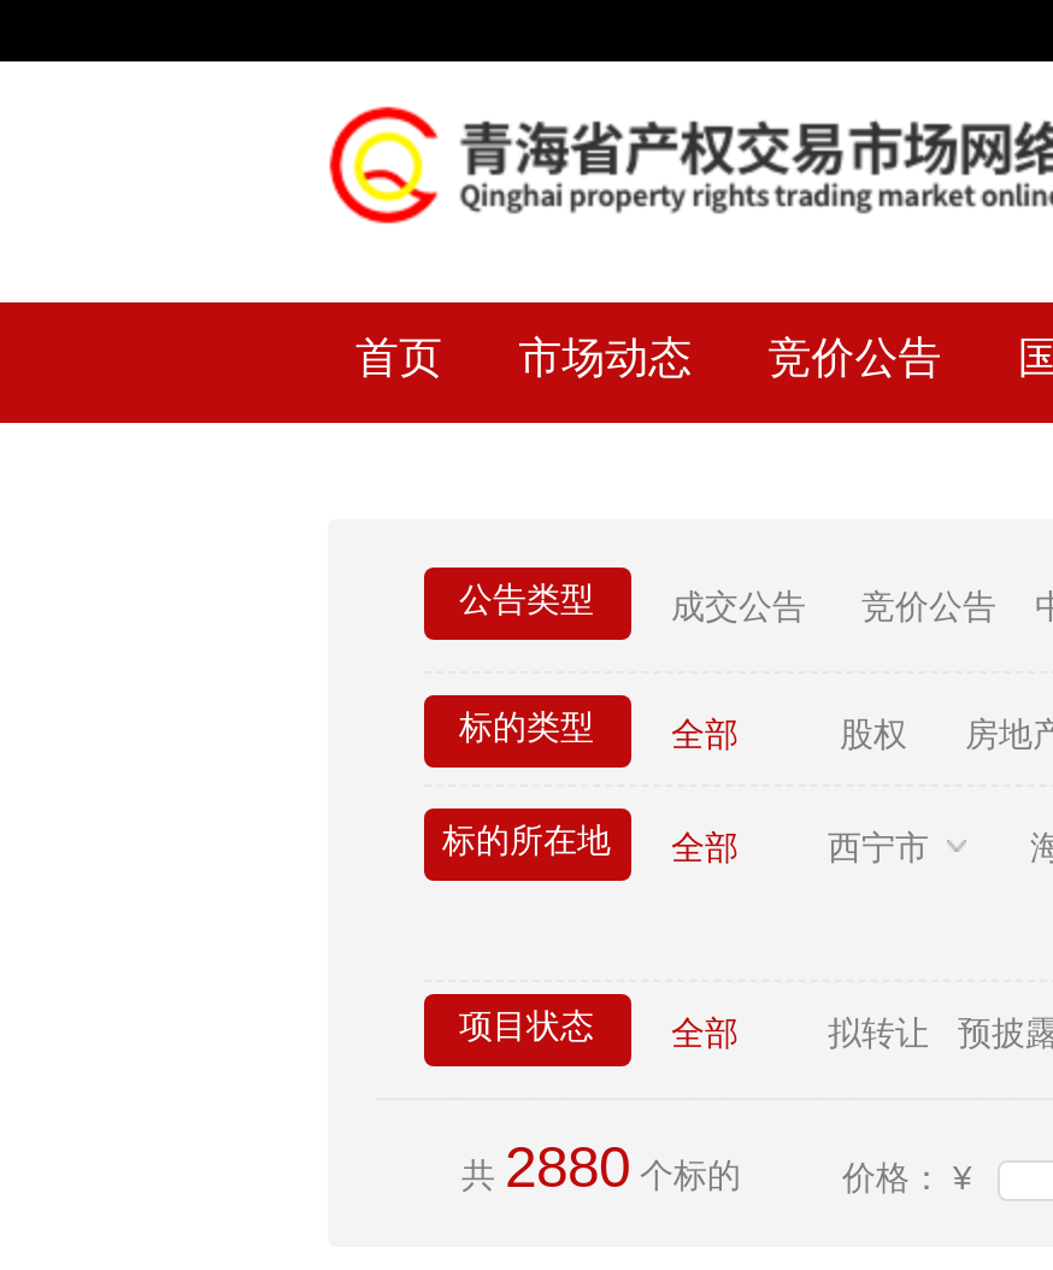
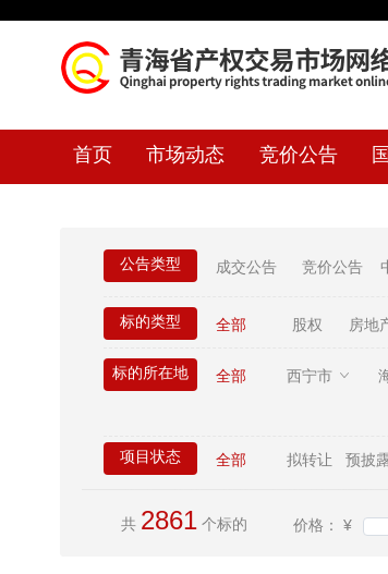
- 共2880个标的
+ 共2861个标的
